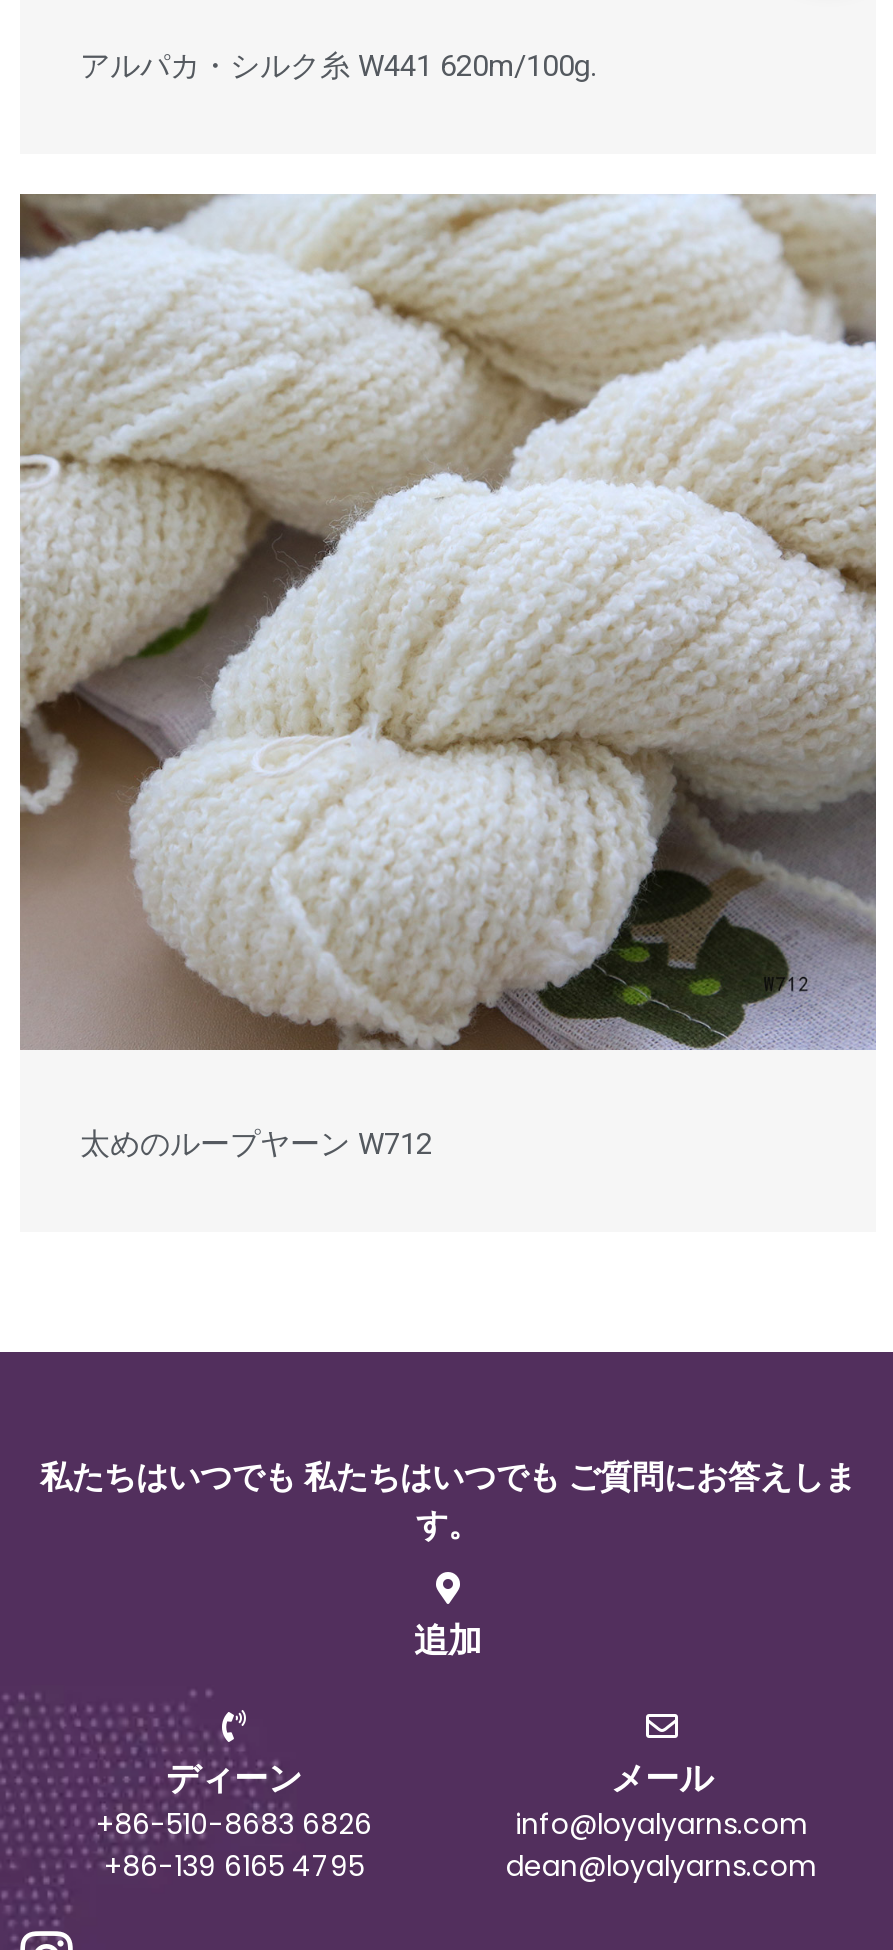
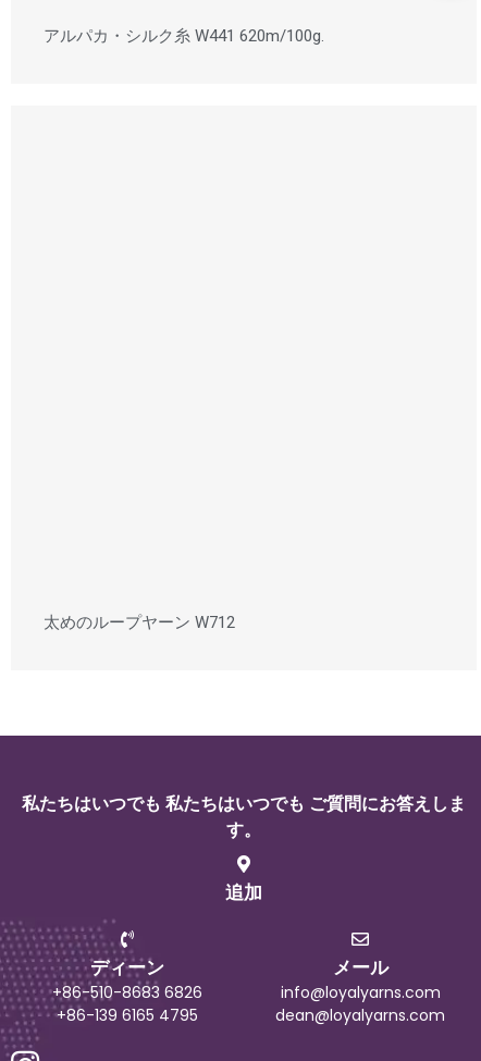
- [image]
